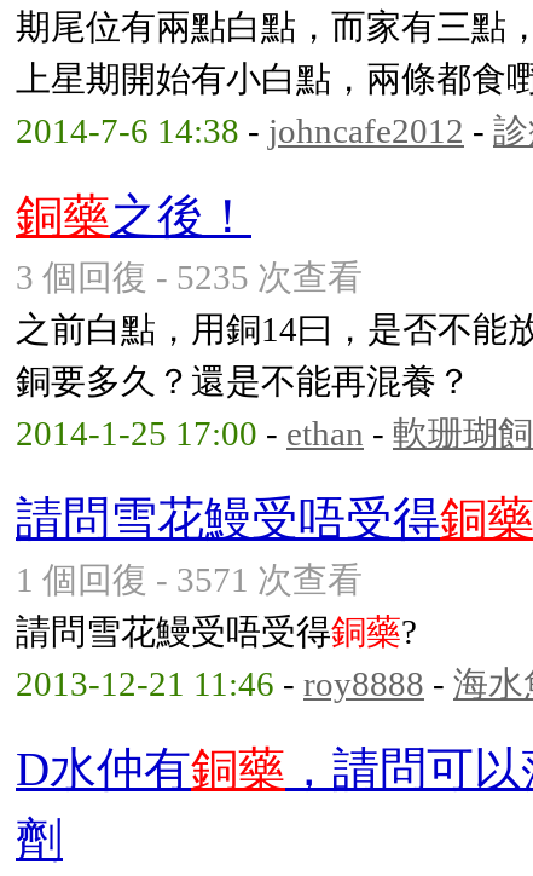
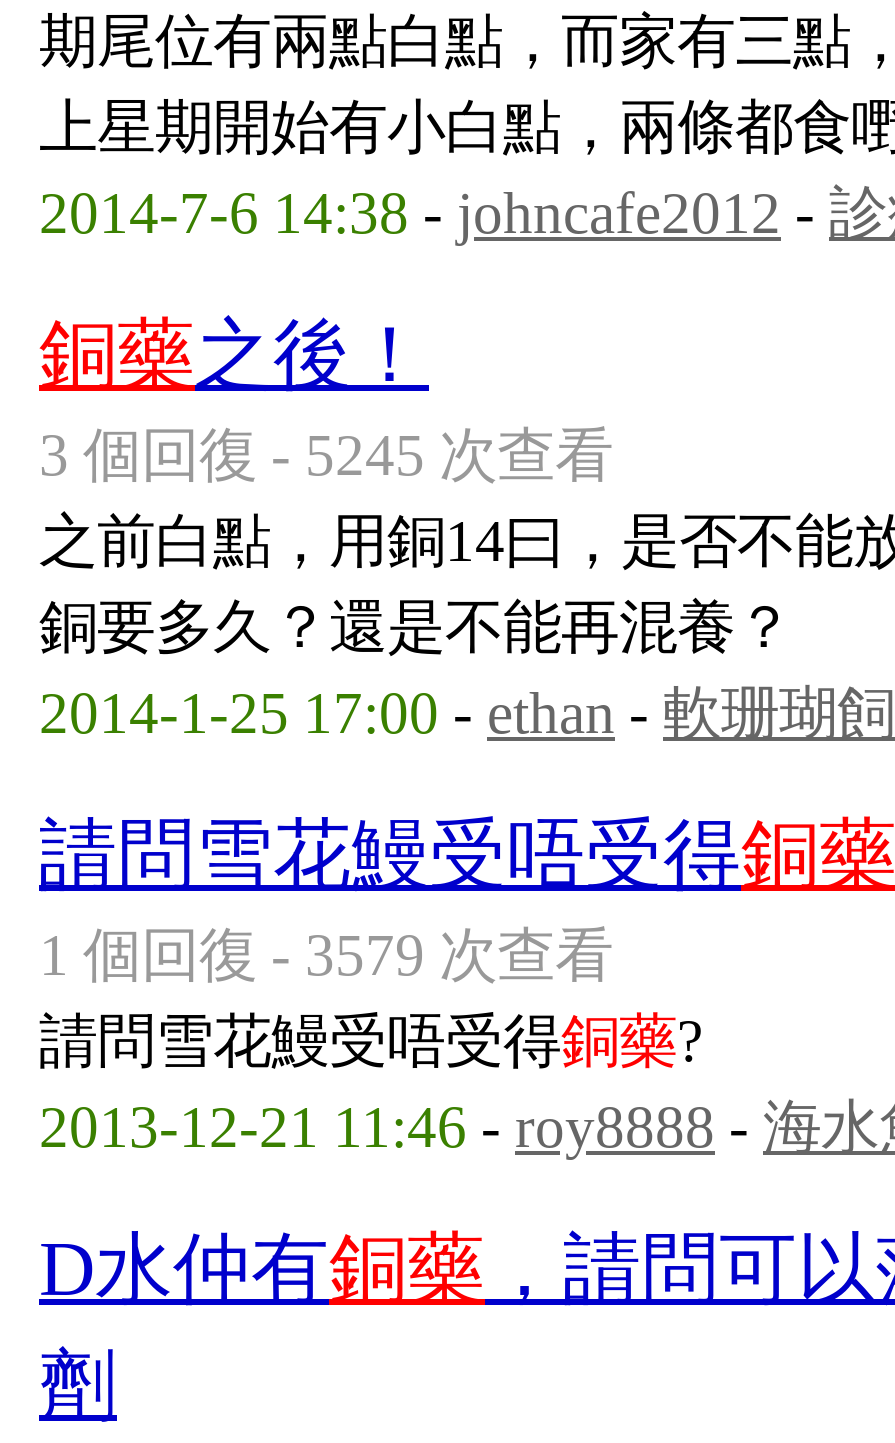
- 3 個回復 - 5235 次查看
+ 3 個回復 - 5245 次查看

- 1 個回復 - 3571 次查看
+ 1 個回復 - 3579 次查看
